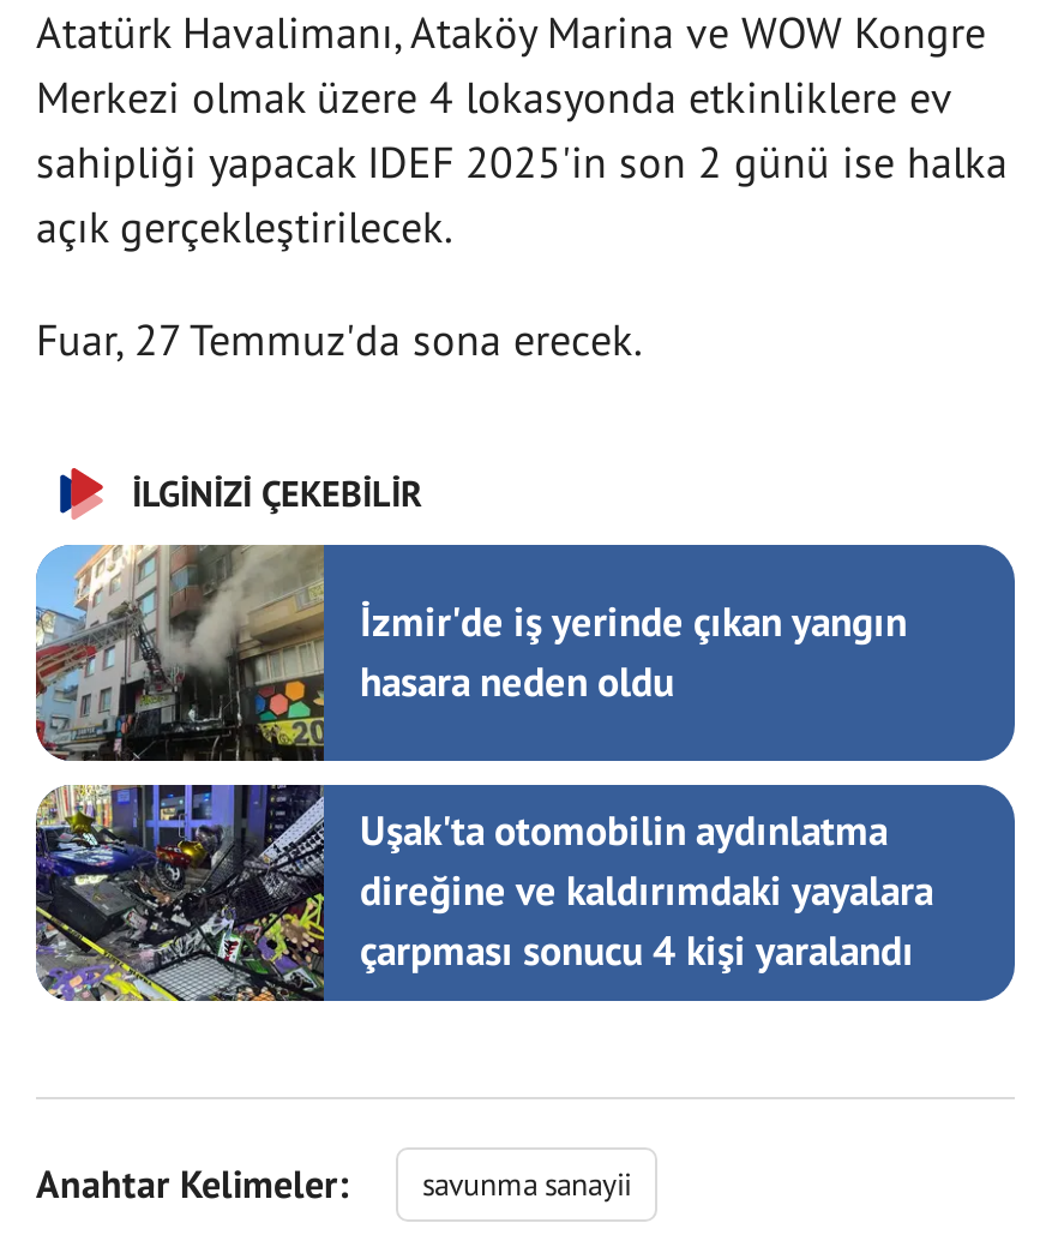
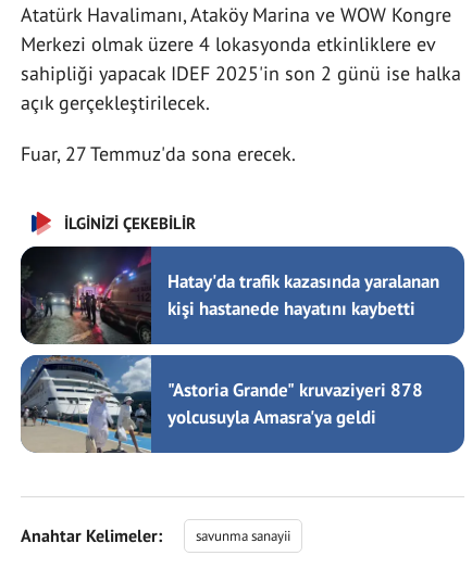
- [image]
- İzmir'de iş yerinde çıkan yangın
- hasara neden oldu
+ [image]
+ Hatay'da trafik kazasında yaralanan
+ kişi hastanede hayatını kaybetti

- [image]
- Uşak'ta otomobilin aydınlatma
- direğine ve kaldırımdaki yayalara
- çarpması sonucu 4 kişi yaralandı
+ [image]
+ "Astoria Grande" kruvaziyeri 878
+ yolcusuyla Amasra'ya geldi
